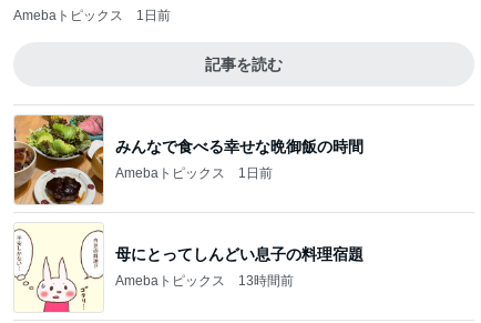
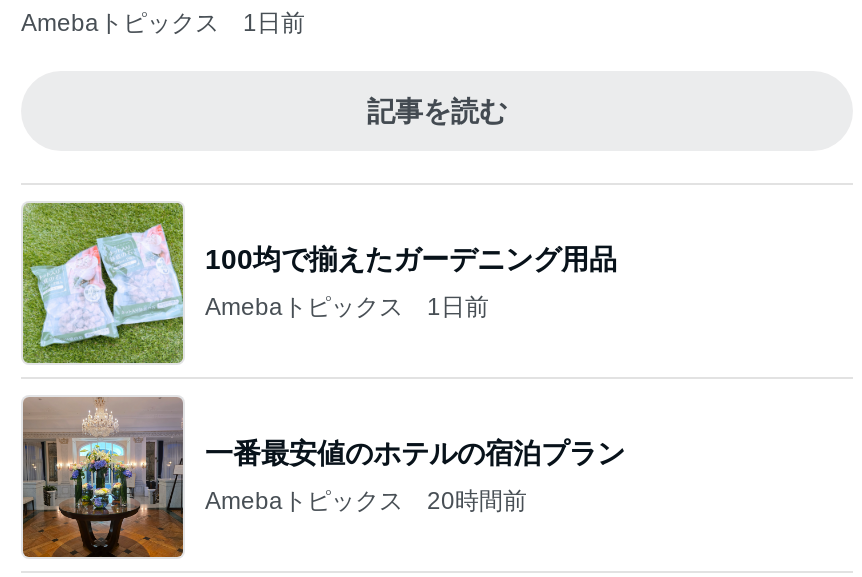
- [image]
- みんなで食べる幸せな晩御飯の時間
+ [image]
+ 100均で揃えたガーデニング用品

- [image]
- 母にとってしんどい息子の料理宿題
+ [image]
+ 一番最安値のホテルの宿泊プラン

- Amebaトピックス 13時間前
+ Amebaトピックス 20時間前
